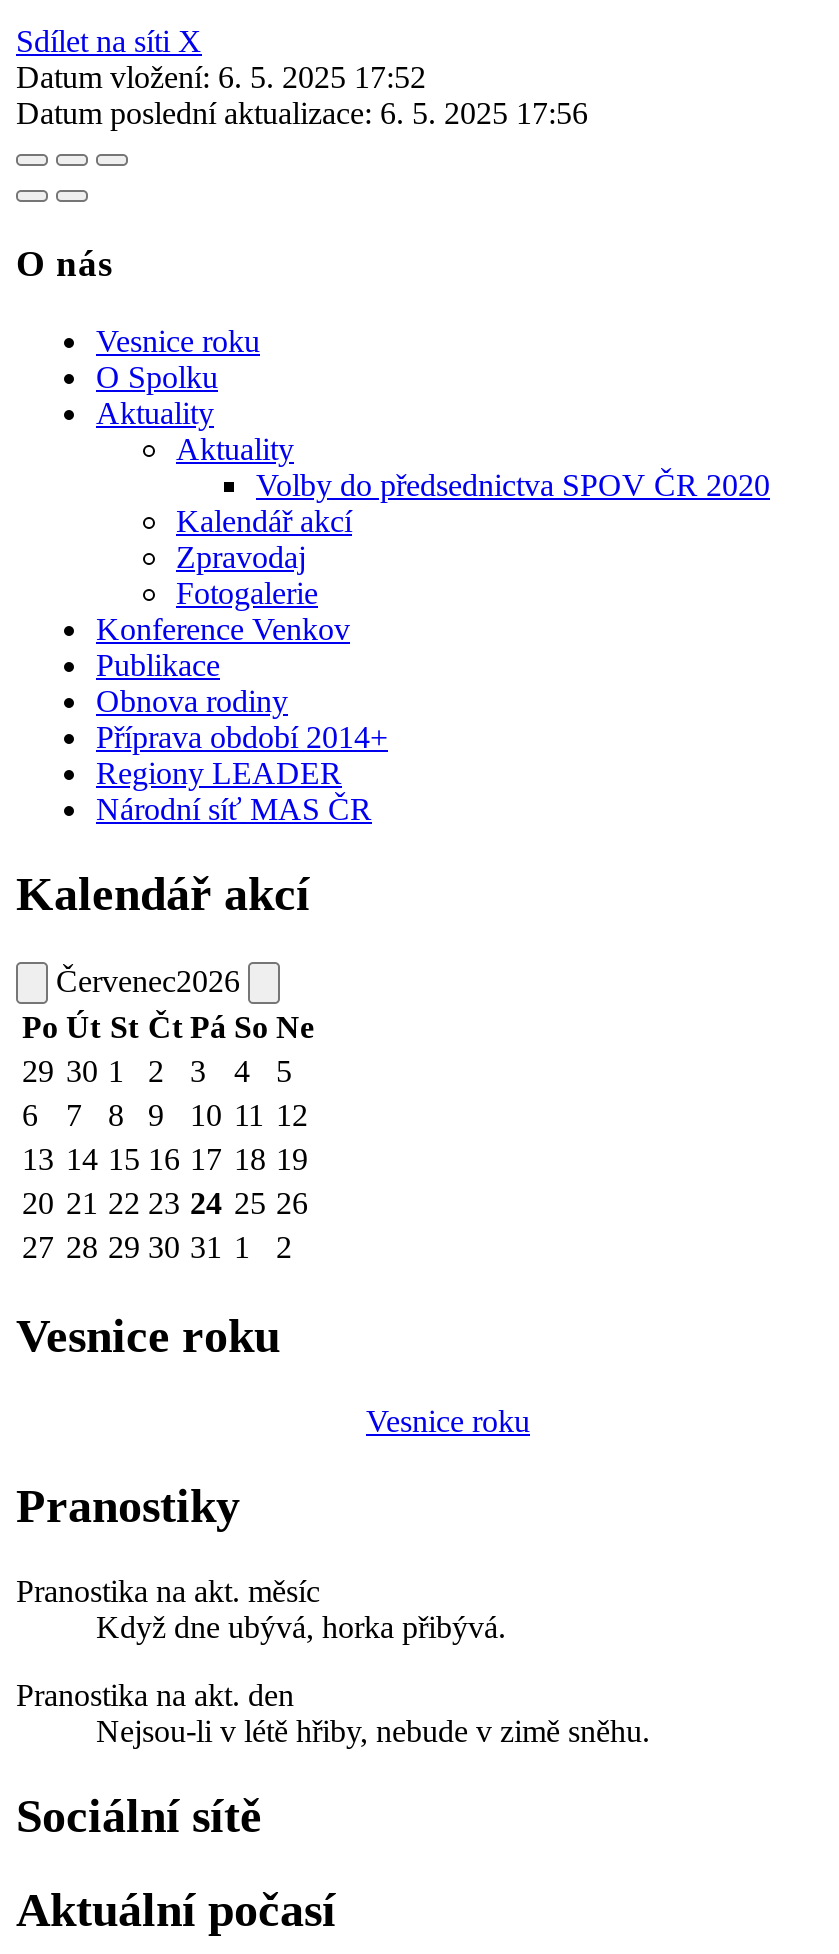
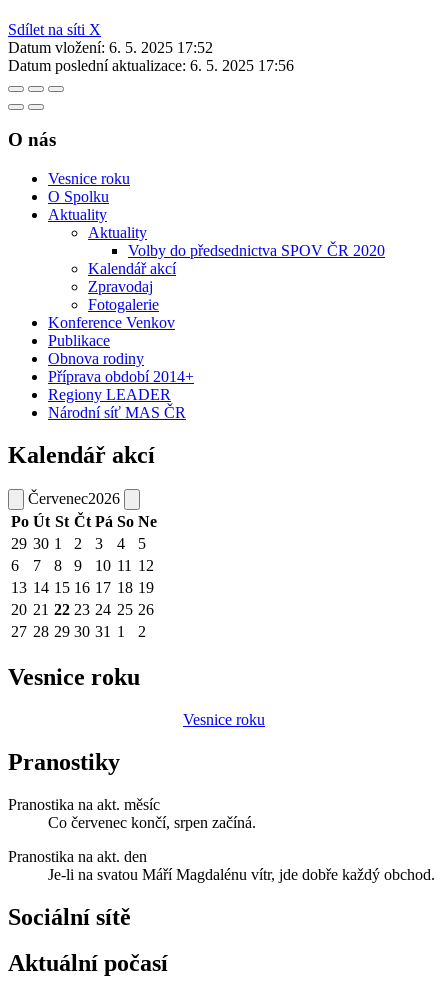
- Když dne ubývá, horka přibývá.
+ Co červenec končí, srpen začíná.

- Nejsou-li v létě hřiby, nebude v zimě sněhu.
+ Je-li na svatou Máří Magdalénu vítr, jde dobře každý obchod.
